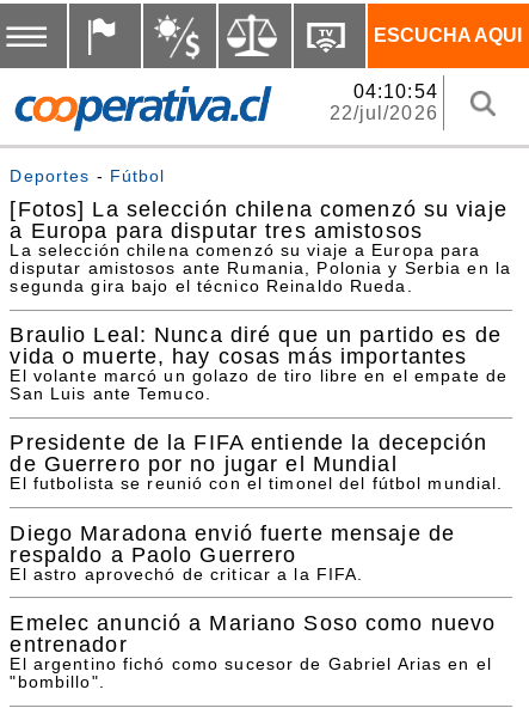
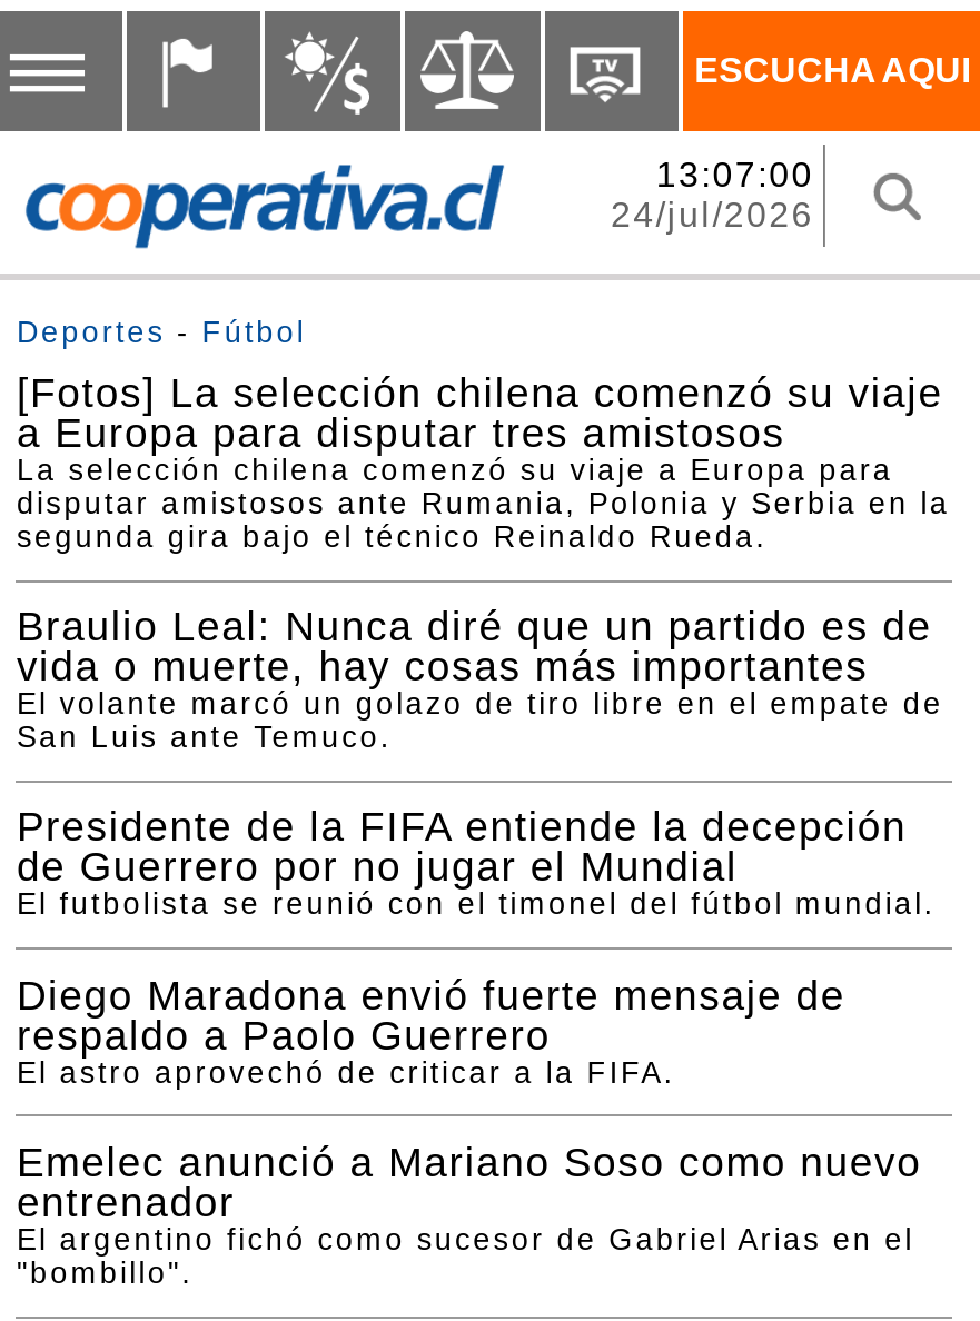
- 04:10:54
- 22/jul/2026
+ 13:07:00
+ 24/jul/2026
